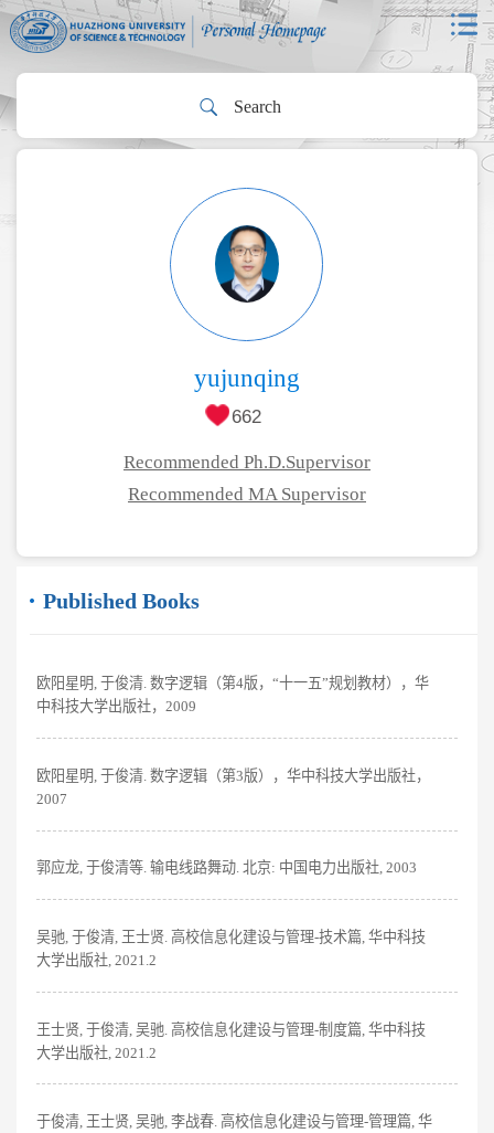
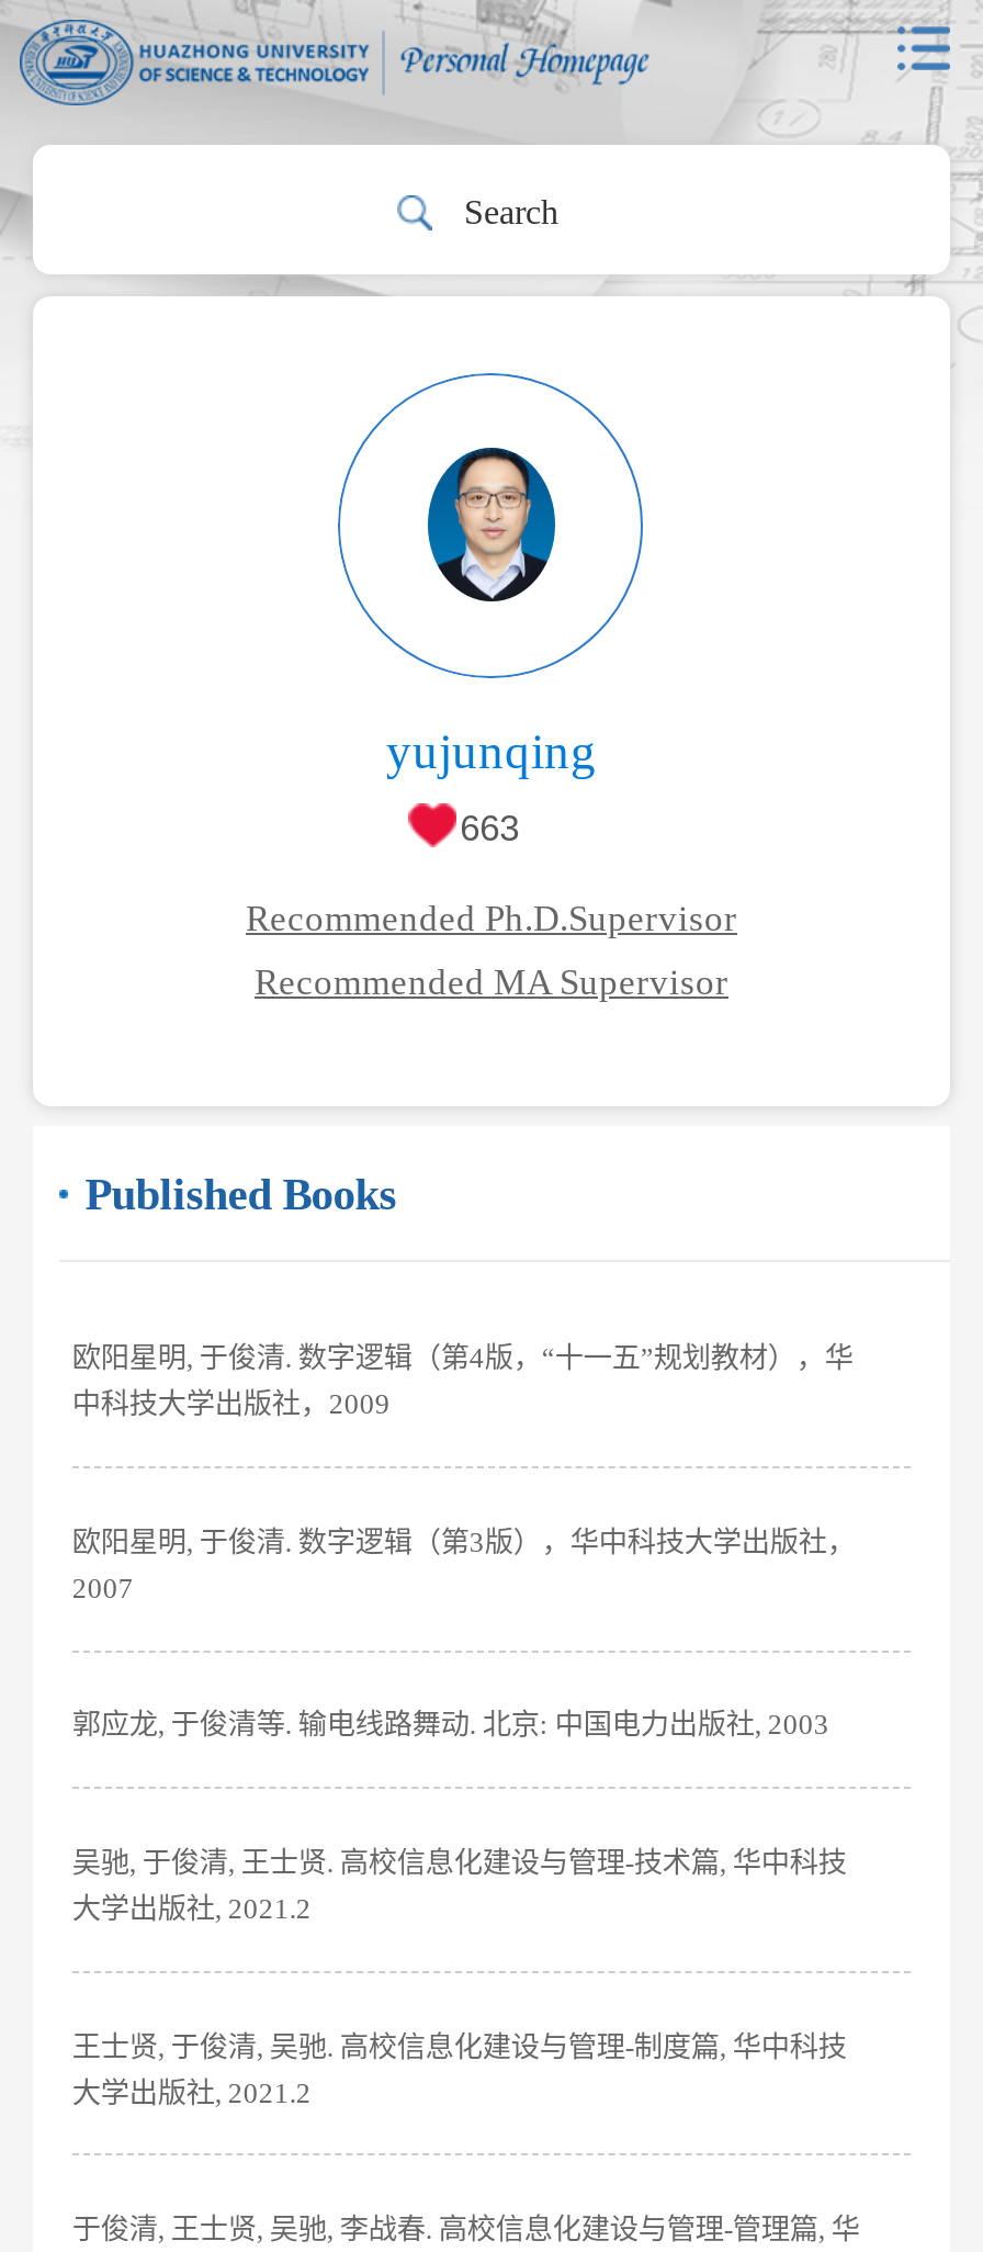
- 662
+ 663
